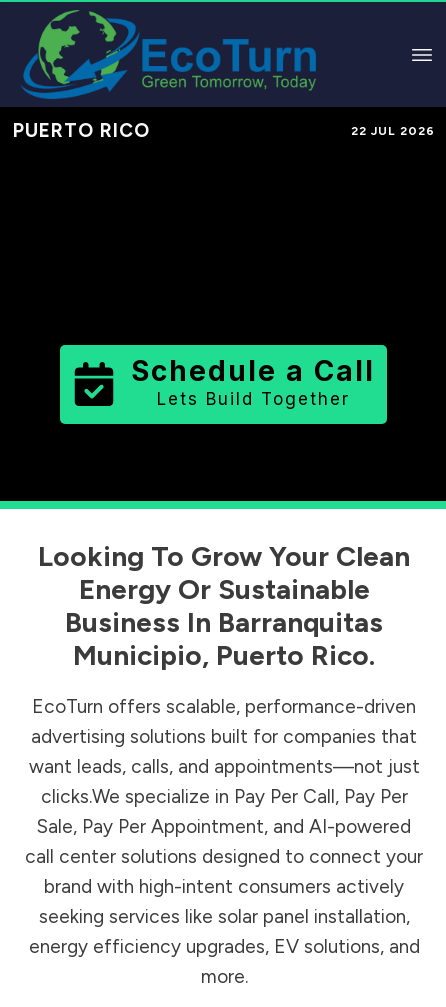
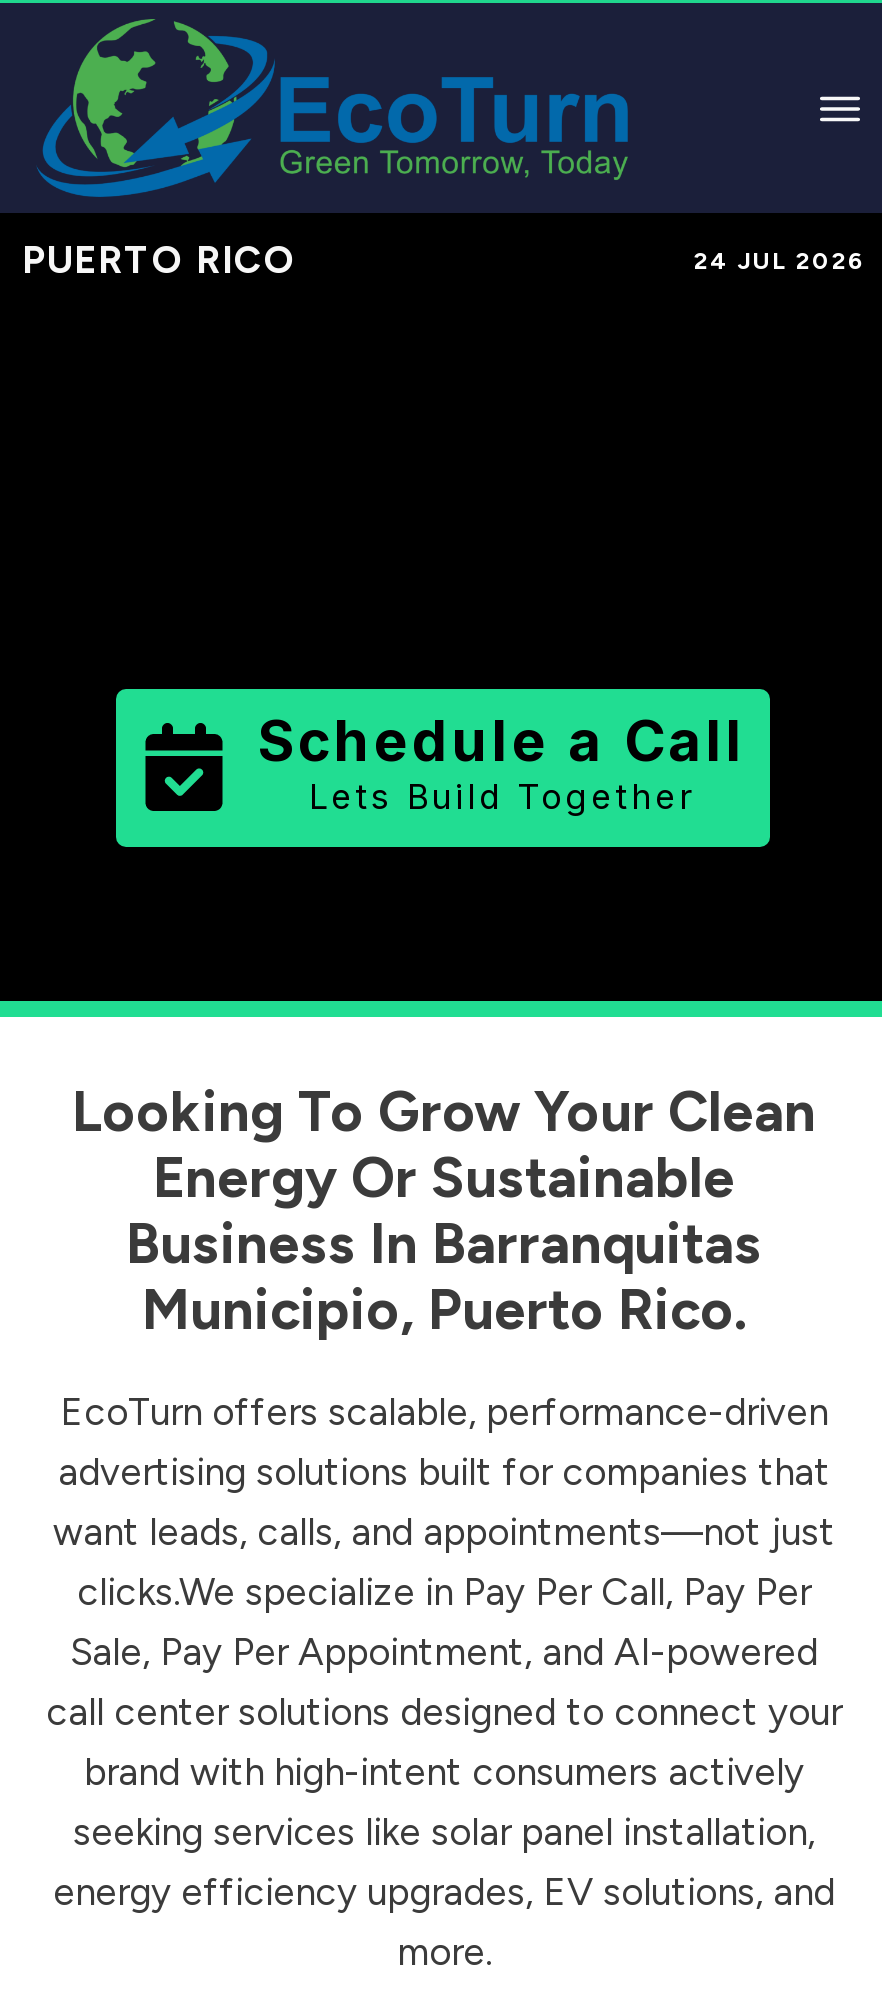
- 22 JUL 2026
+ 24 JUL 2026
